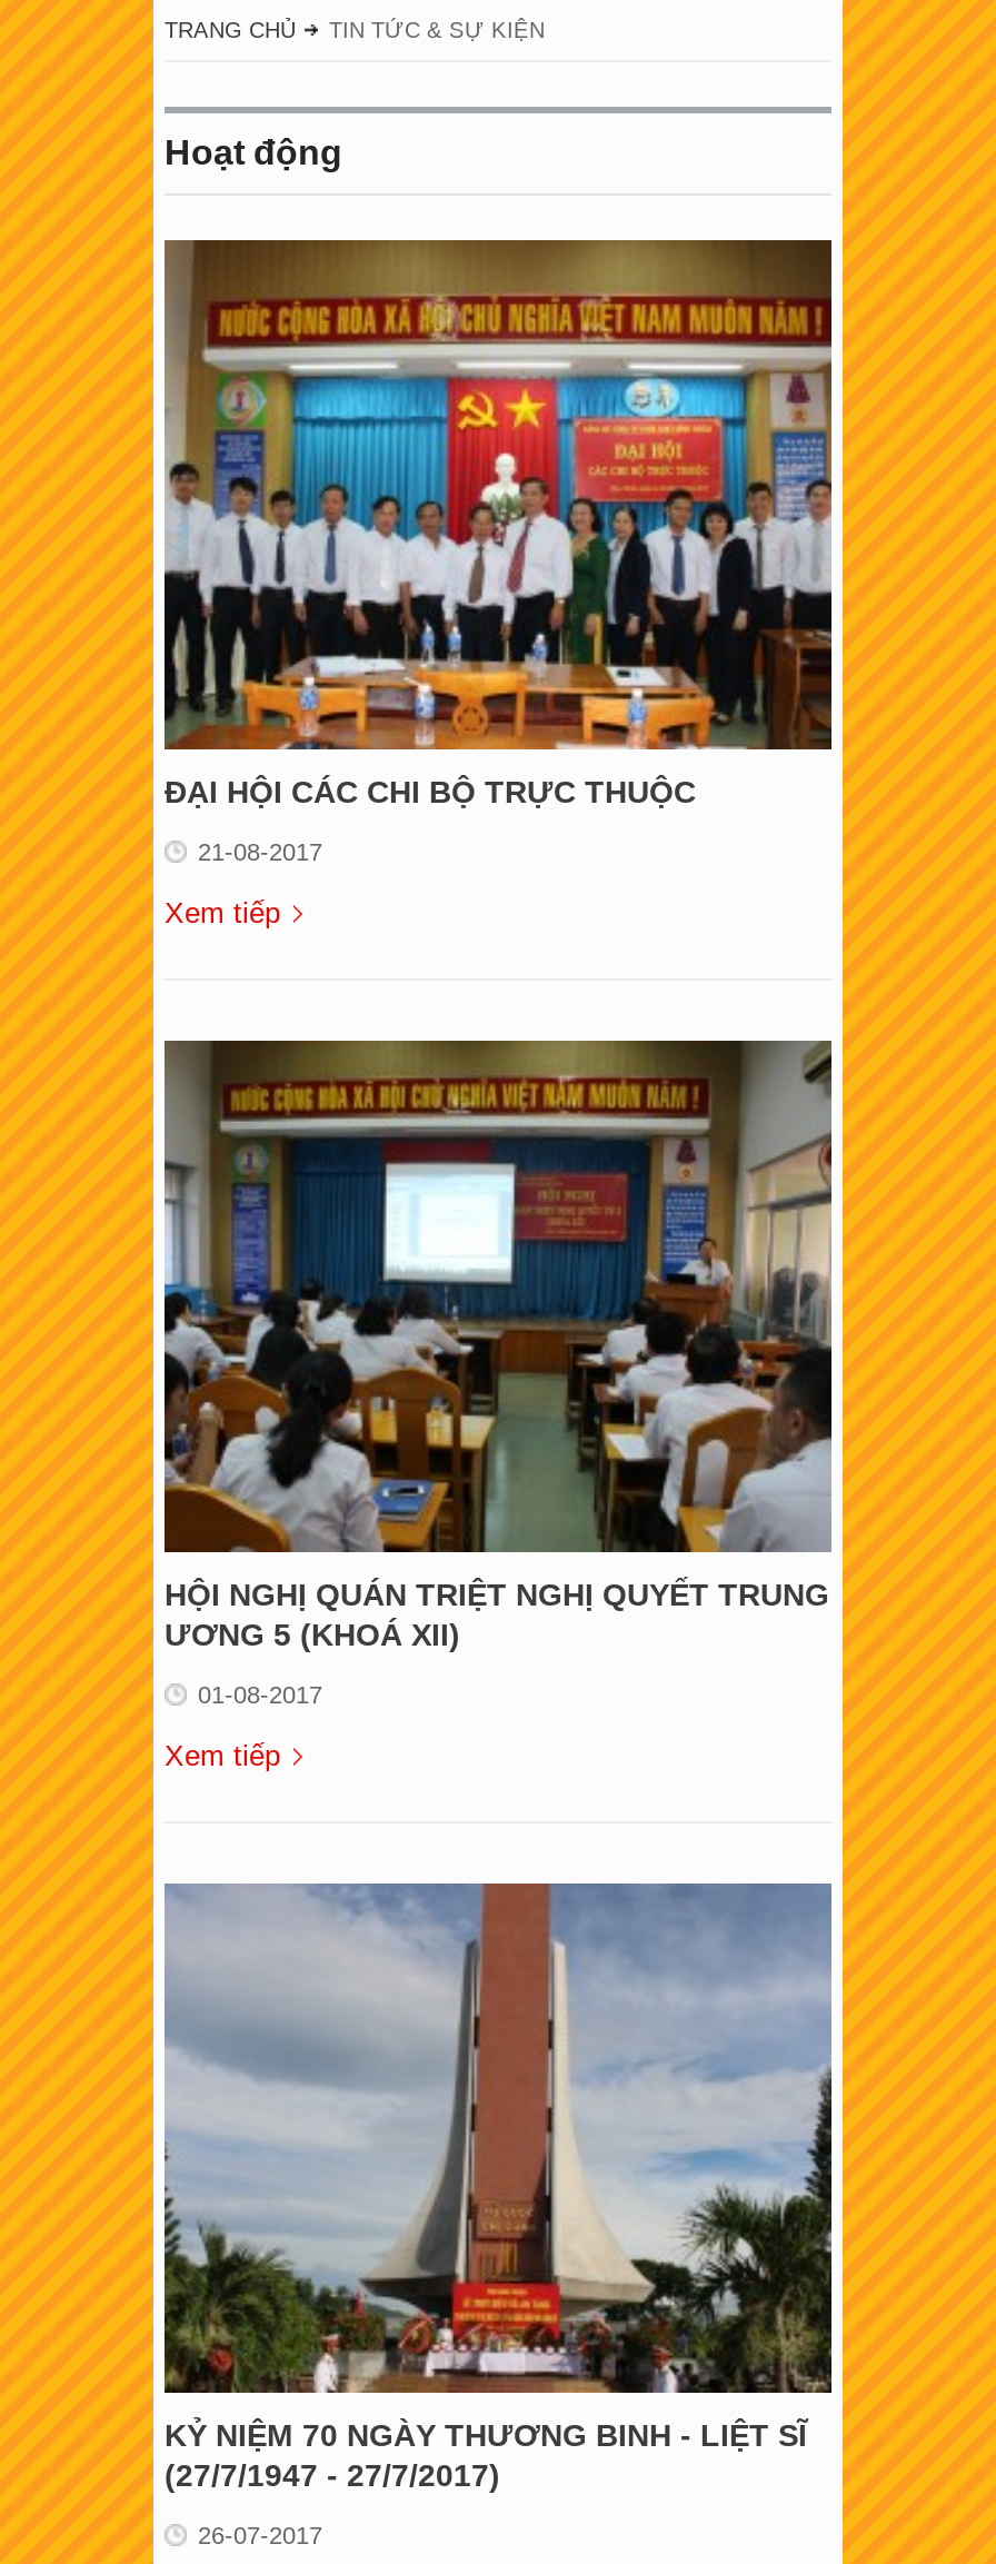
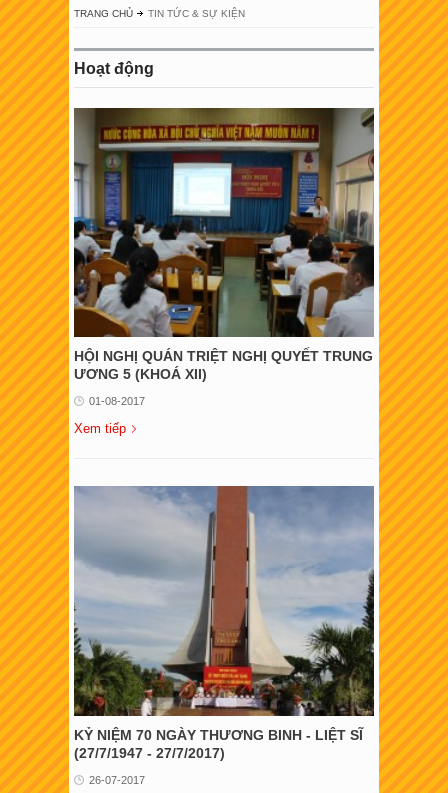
- [image]
- ĐẠI HỘI CÁC CHI BỘ TRỰC THUỘC
- 21-08-2017
- Xem tiếp
